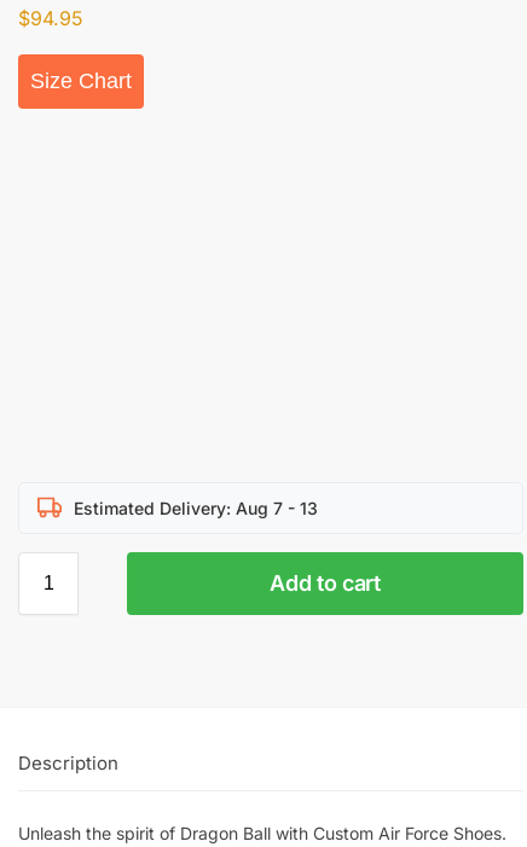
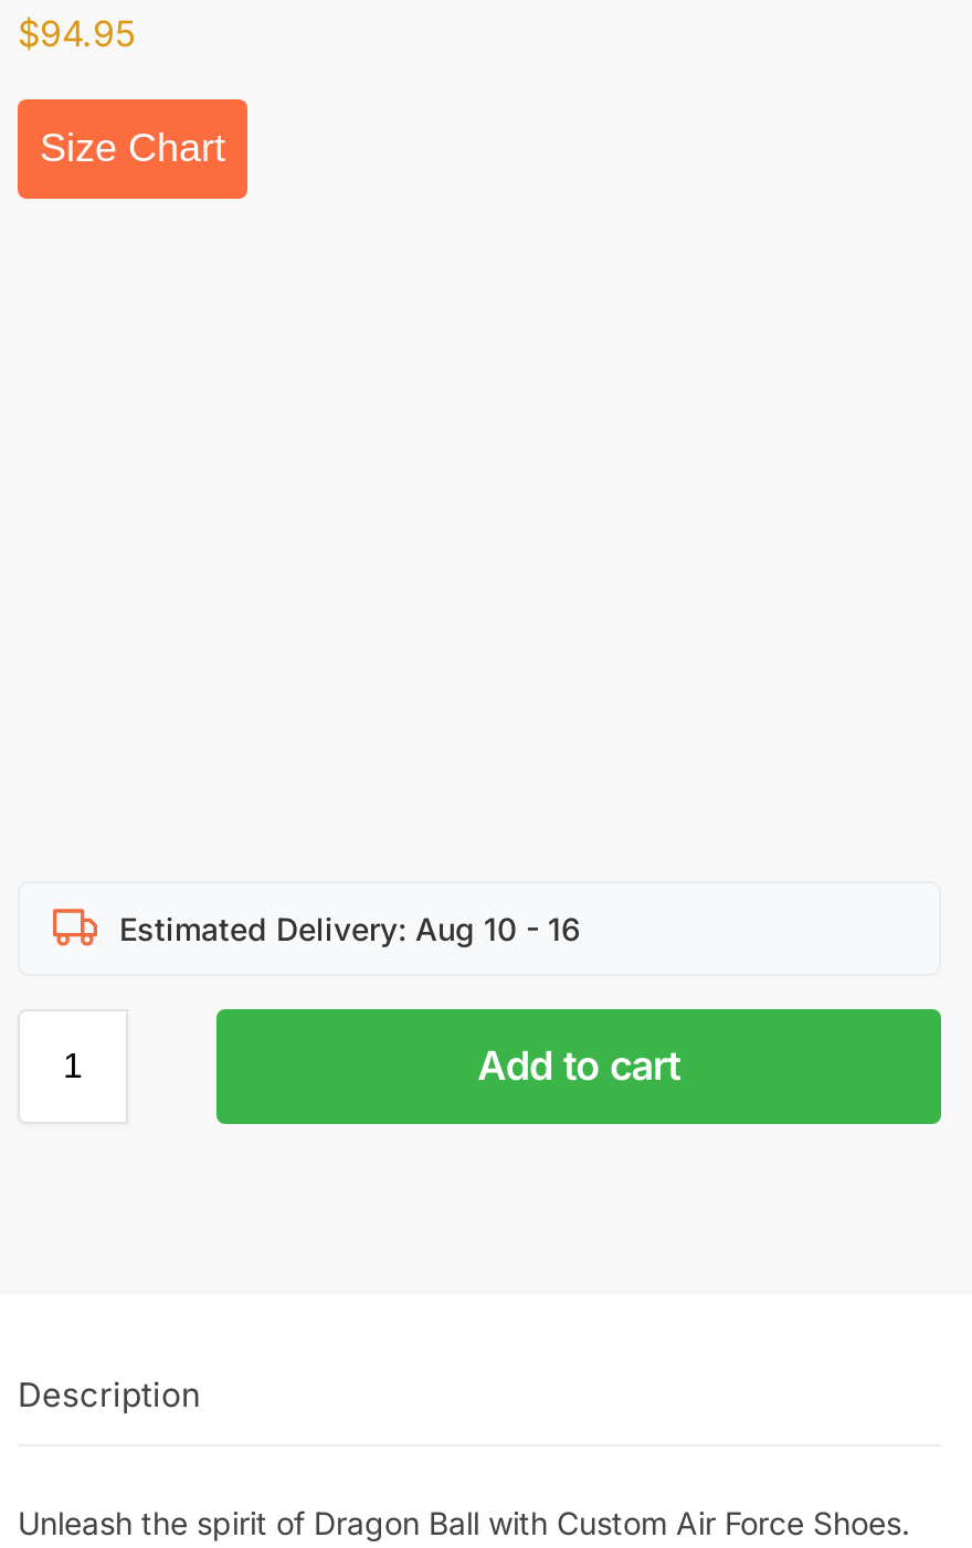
- Estimated Delivery: Aug 7 - 13
+ Estimated Delivery: Aug 10 - 16
